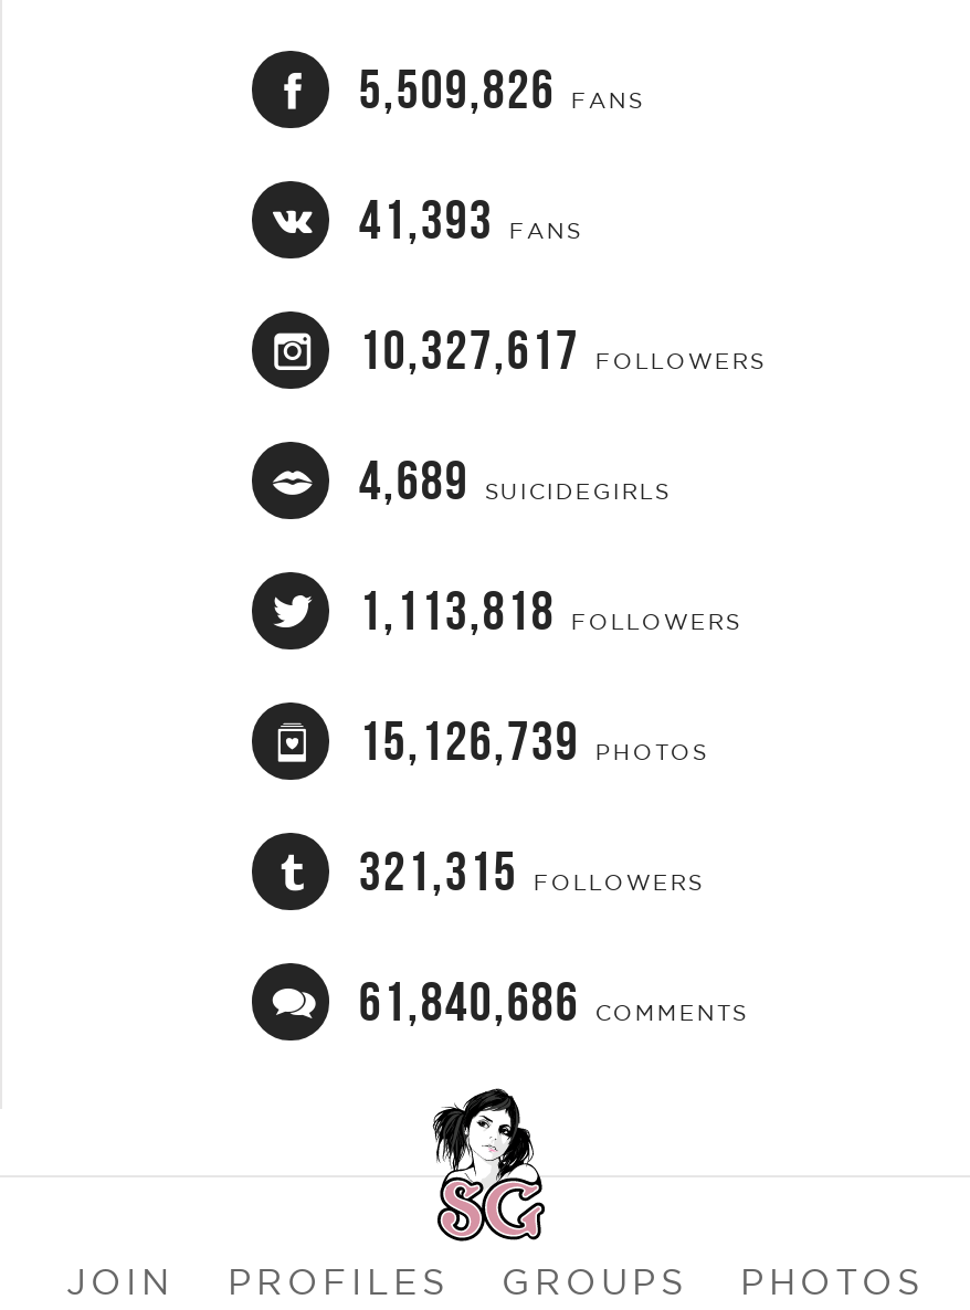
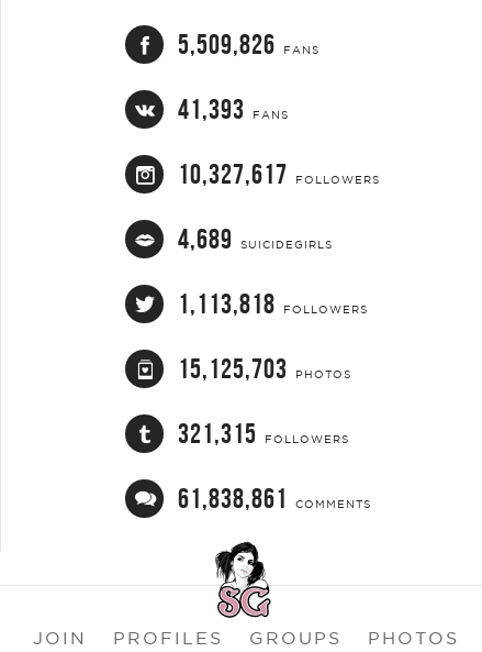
- 15,126,739 PHOTOS
+ 15,125,703 PHOTOS

- 61,840,686 COMMENTS
+ 61,838,861 COMMENTS
